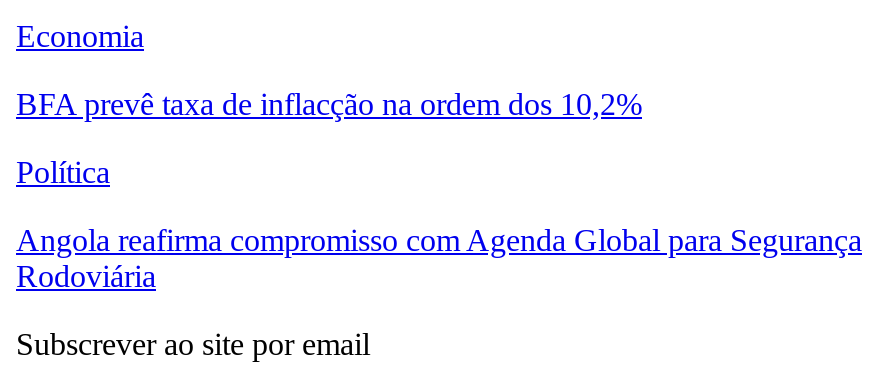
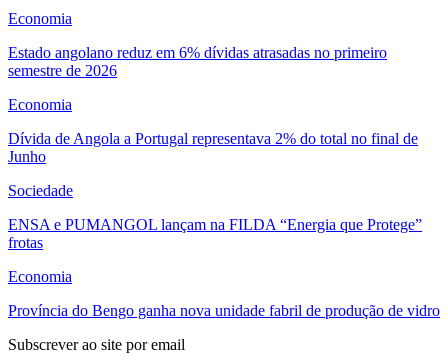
- BFA prevê taxa de inflacção na ordem dos 10,2%
- Política
- Angola reafirma compromisso com Agenda Global para Segurança
- Rodoviária
+ Estado angolano reduz em 6% dívidas atrasadas no primeiro
+ semestre de 2026
+ Economia
+ Dívida de Angola a Portugal representava 2% do total no final de
+ Junho
+ Sociedade
+ ENSA e PUMANGOL lançam na FILDA “Energia que Protege”
+ frotas
+ Economia
+ Província do Bengo ganha nova unidade fabril de produção de vidro
